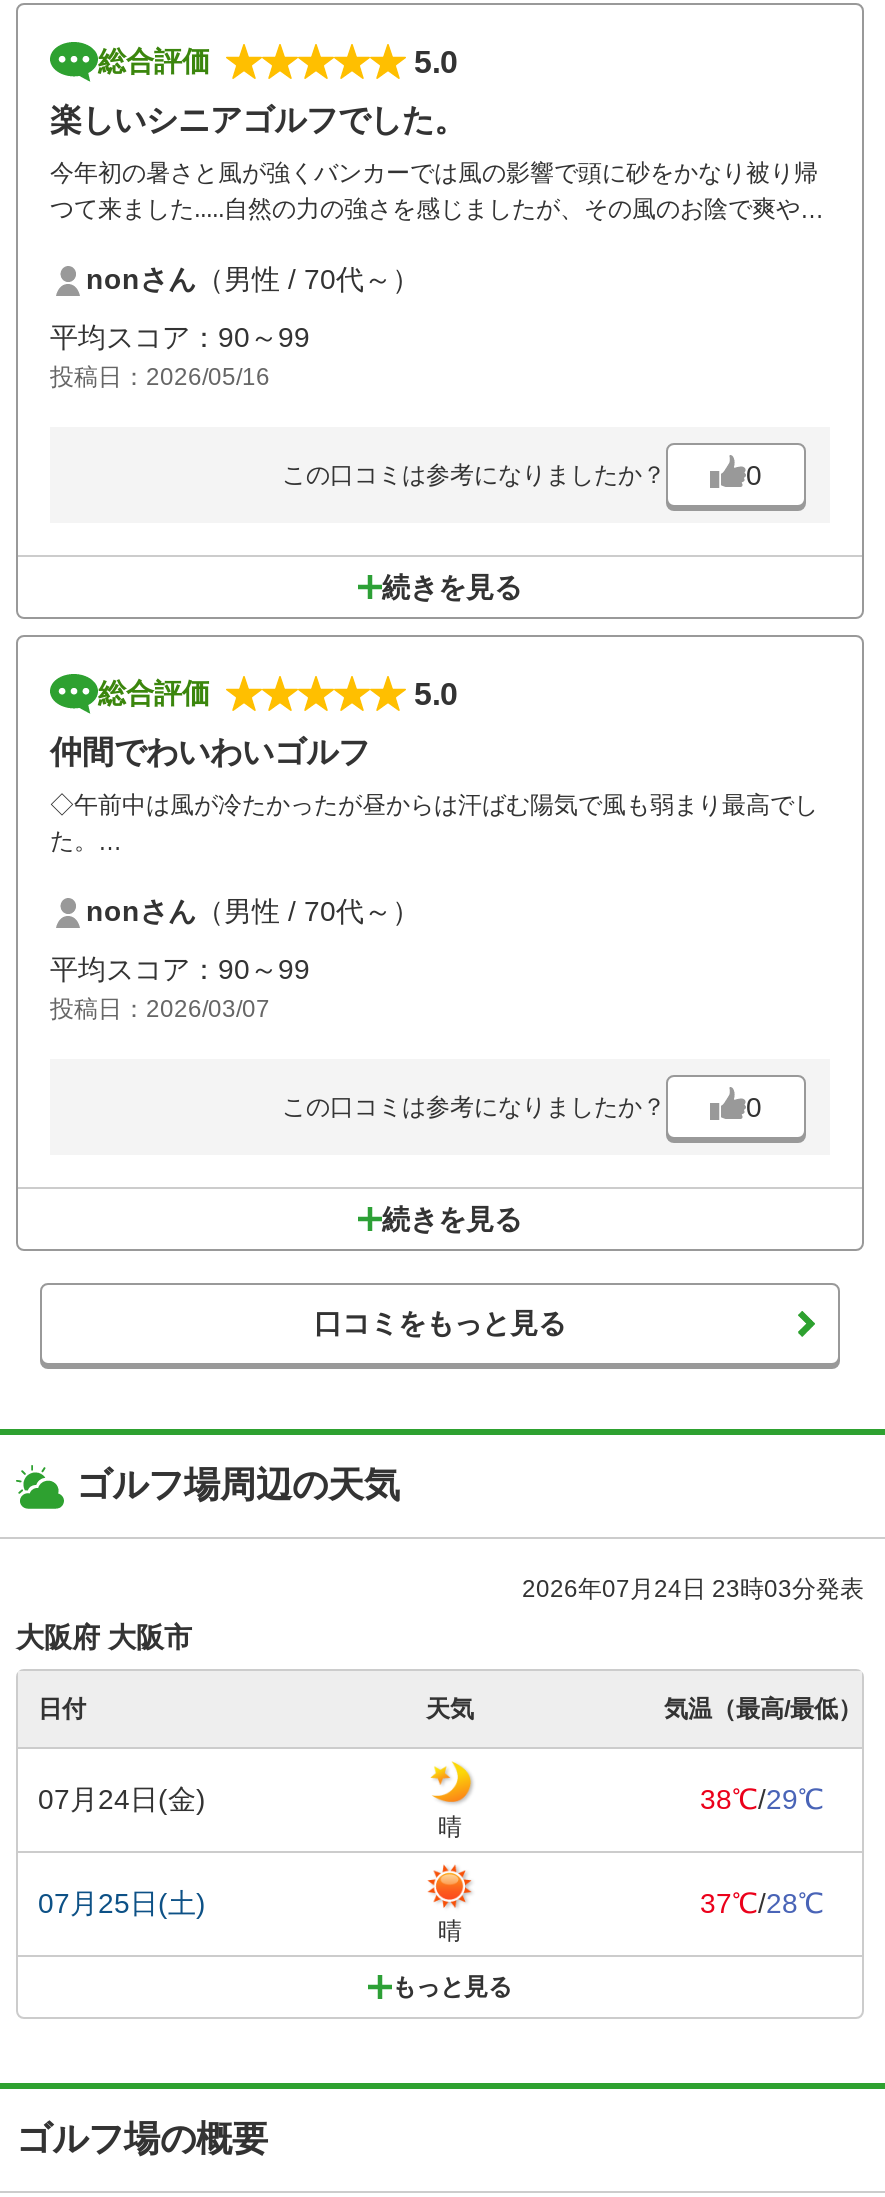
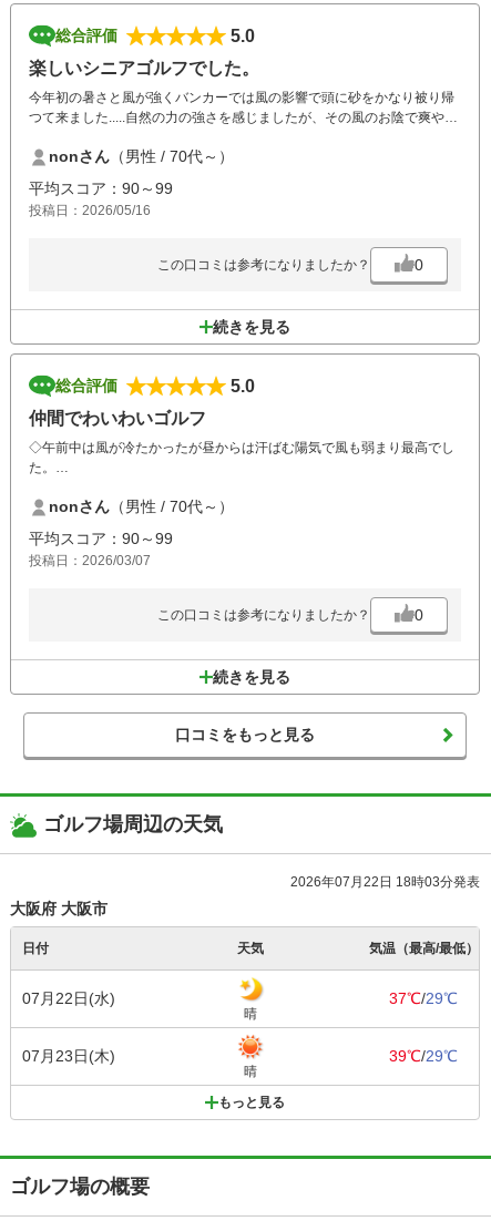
- 2026年07月24日 23時03分発表
+ 2026年07月22日 18時03分発表

- 07月24日(金)
+ 07月22日(水)

- 38℃/29℃
+ 37℃/29℃

- 07月25日(土)
+ 07月23日(木)

- 37℃/28℃
+ 39℃/29℃
